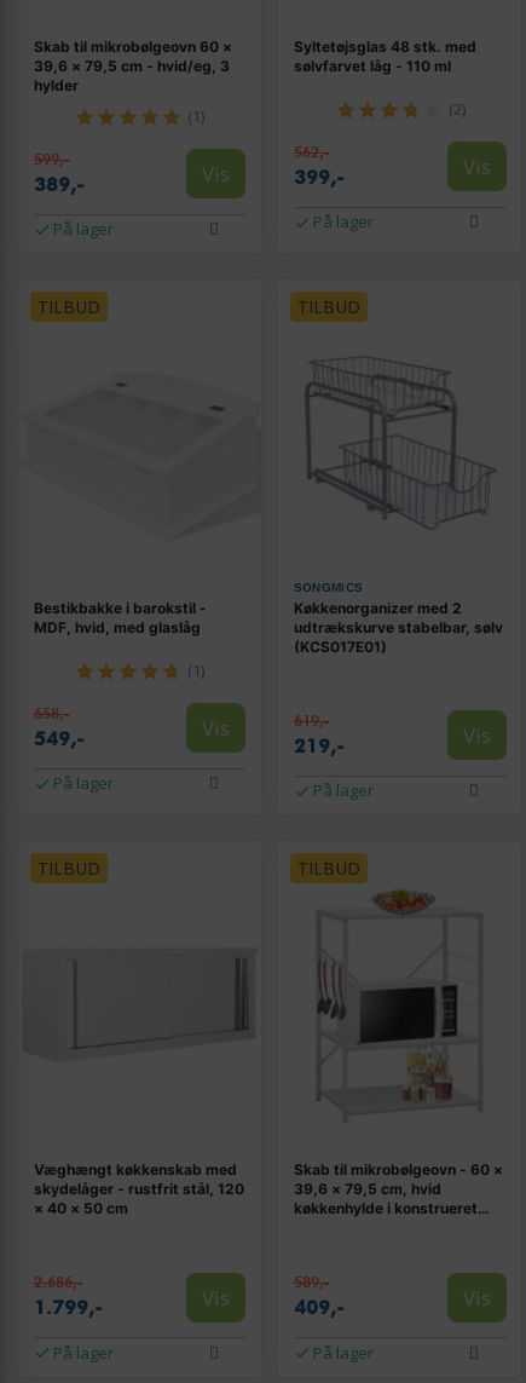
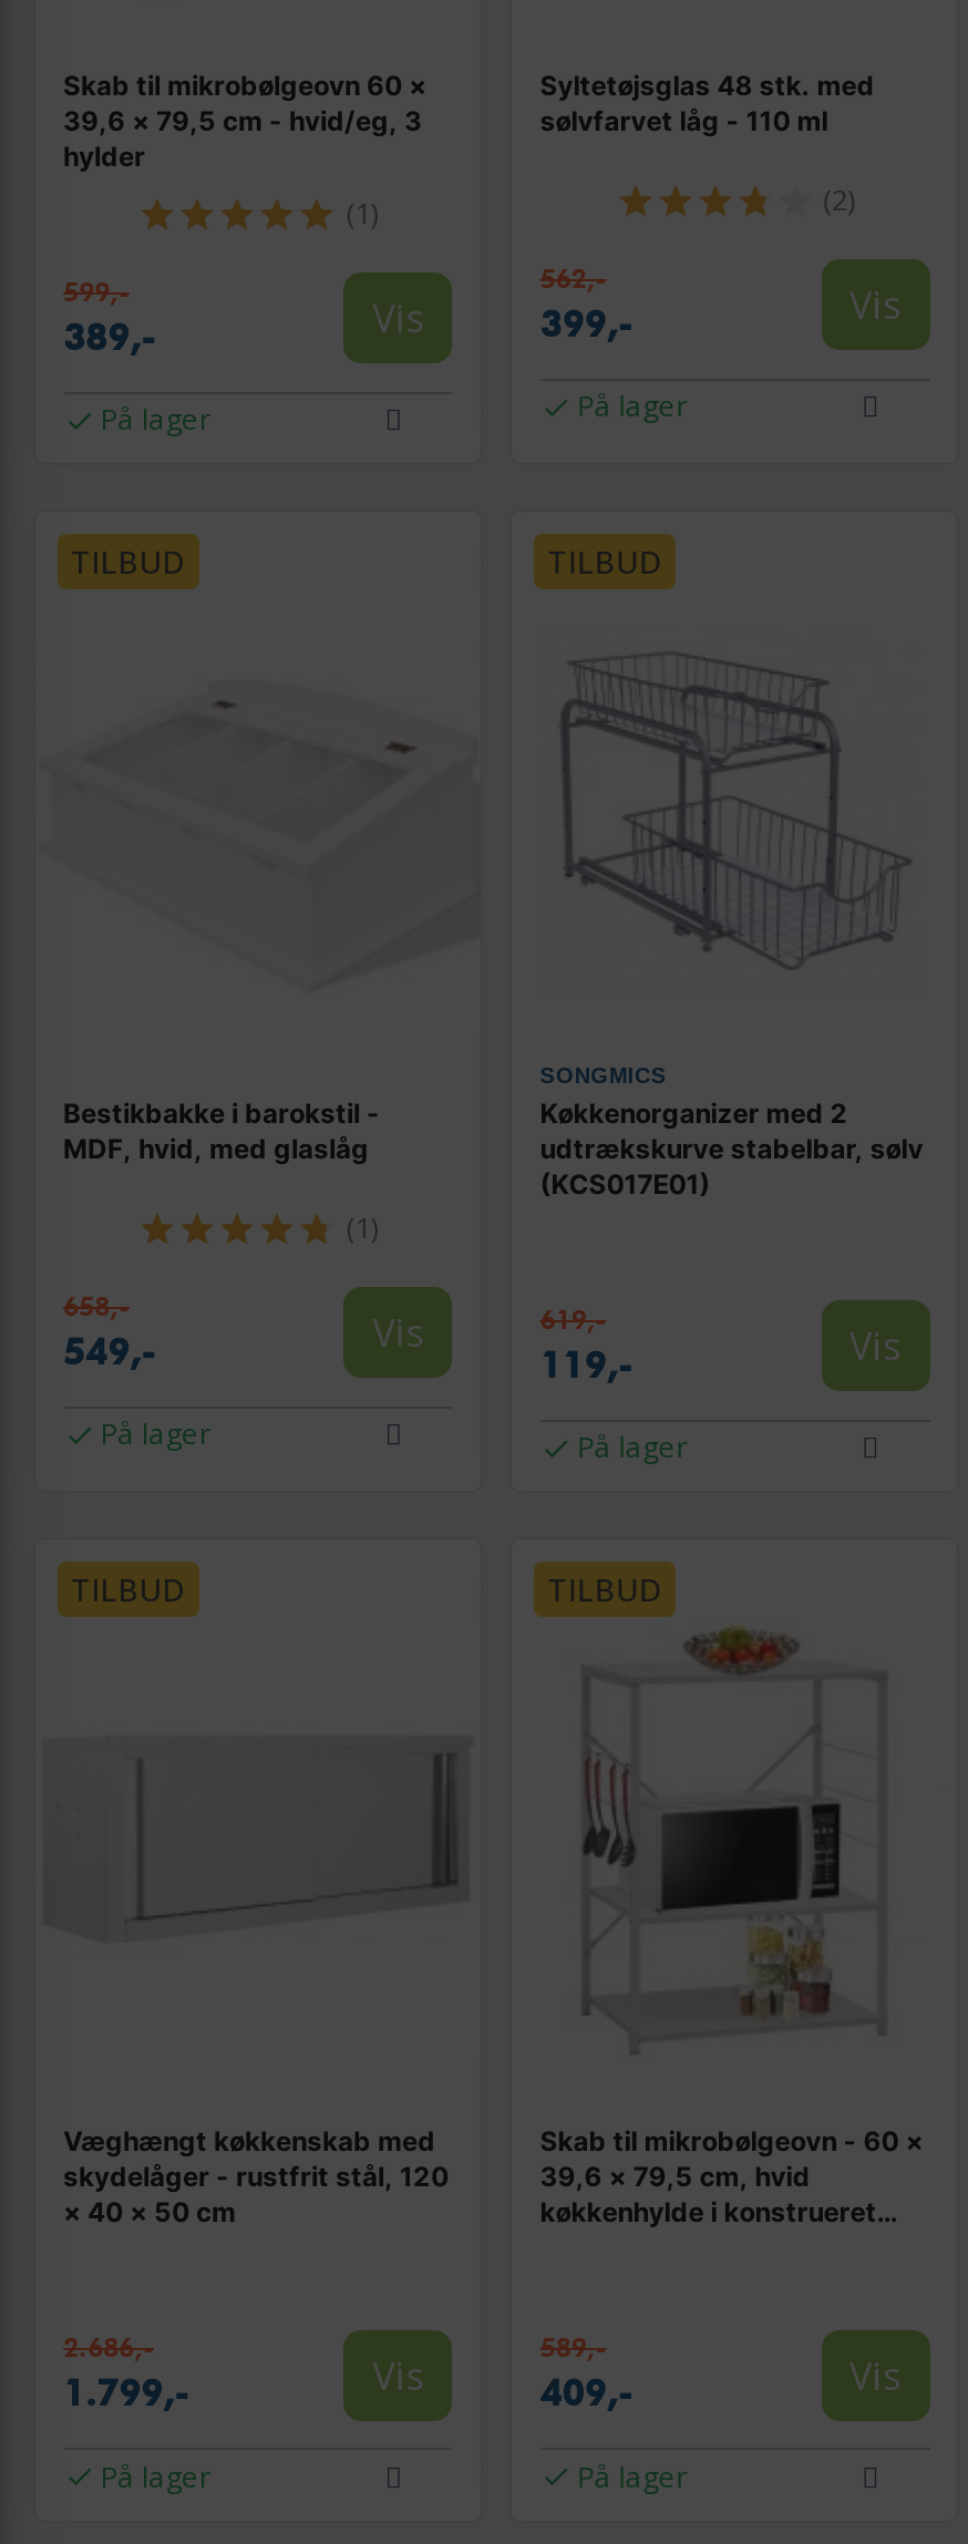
- 219,-
+ 119,-
